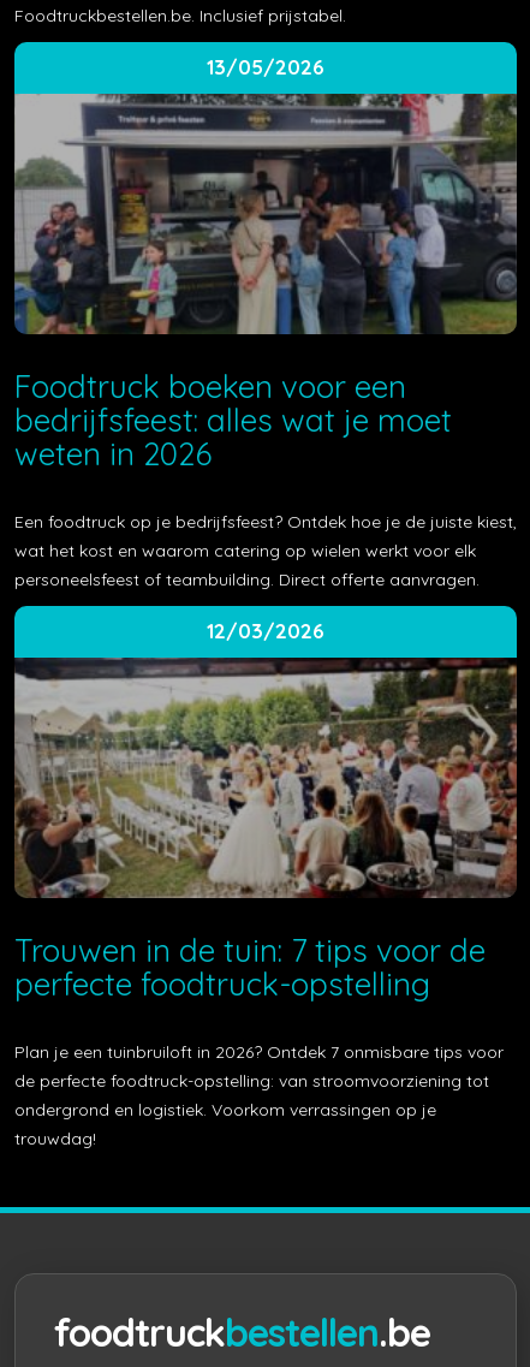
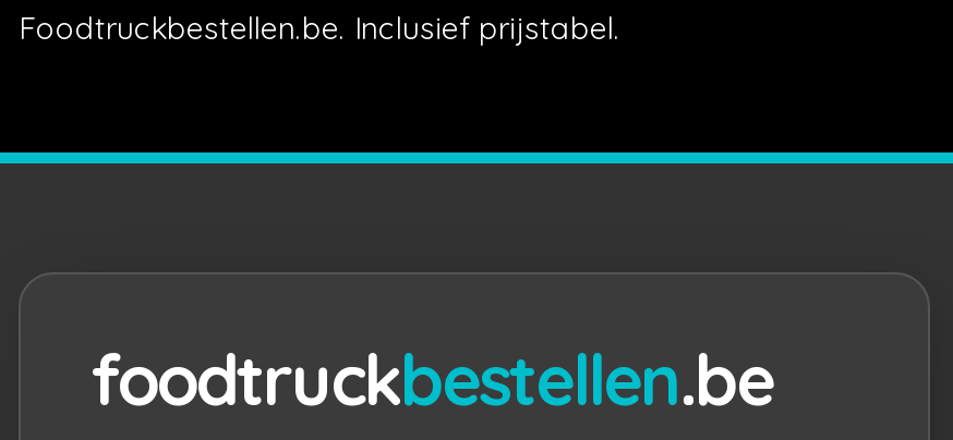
- [image]
- 13/05/2026

- [image]
- Foodtruck boeken voor een
- bedrijfsfeest: alles wat je moet
- weten in 2026
- Een foodtruck op je bedrijfsfeest? Ontdek hoe je de juiste kiest,
- wat het kost en waarom catering op wielen werkt voor elk
- personeelsfeest of teambuilding. Direct offerte aanvragen.
- 12/03/2026

- Trouwen in de tuin: 7 tips voor de
- perfecte foodtruck-opstelling
- Plan je een tuinbruiloft in 2026? Ontdek 7 onmisbare tips voor
- de perfecte foodtruck-opstelling: van stroomvoorziening tot
- ondergrond en logistiek. Voorkom verrassingen op je
- trouwdag!
